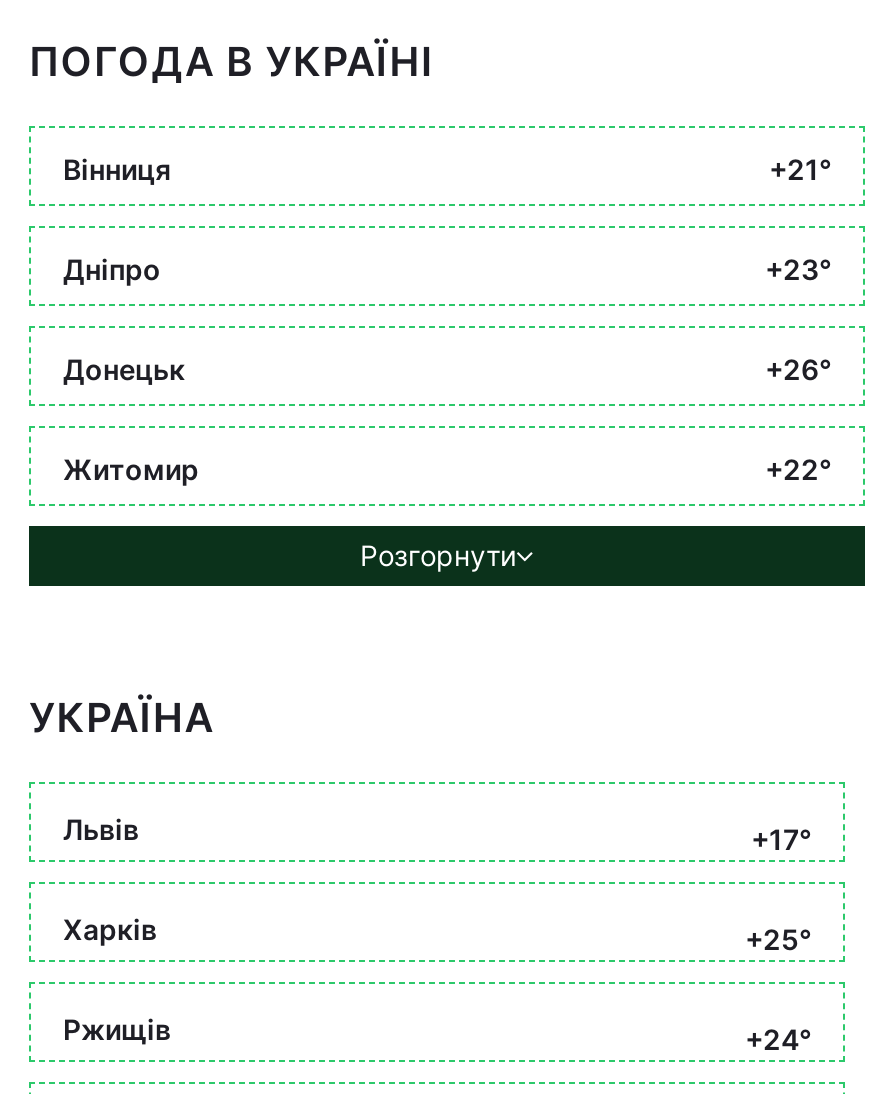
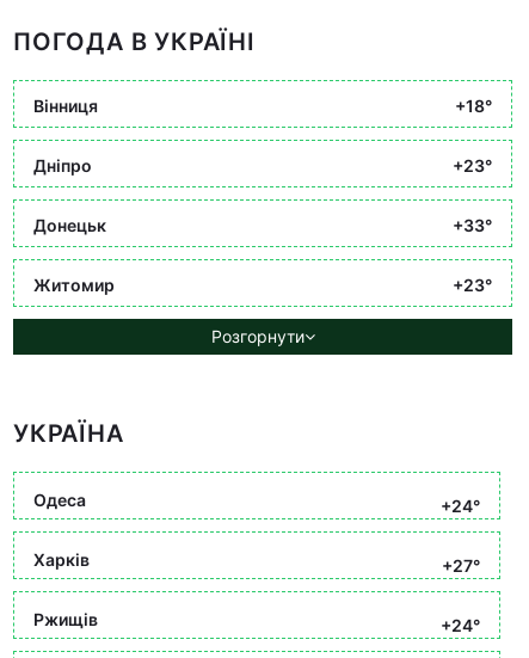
- +21°
+ +18°

- +26°
+ +33°

- +22°
+ +23°

- Львів
- +17°
+ Одеса
+ +24°

- +25°
+ +27°
